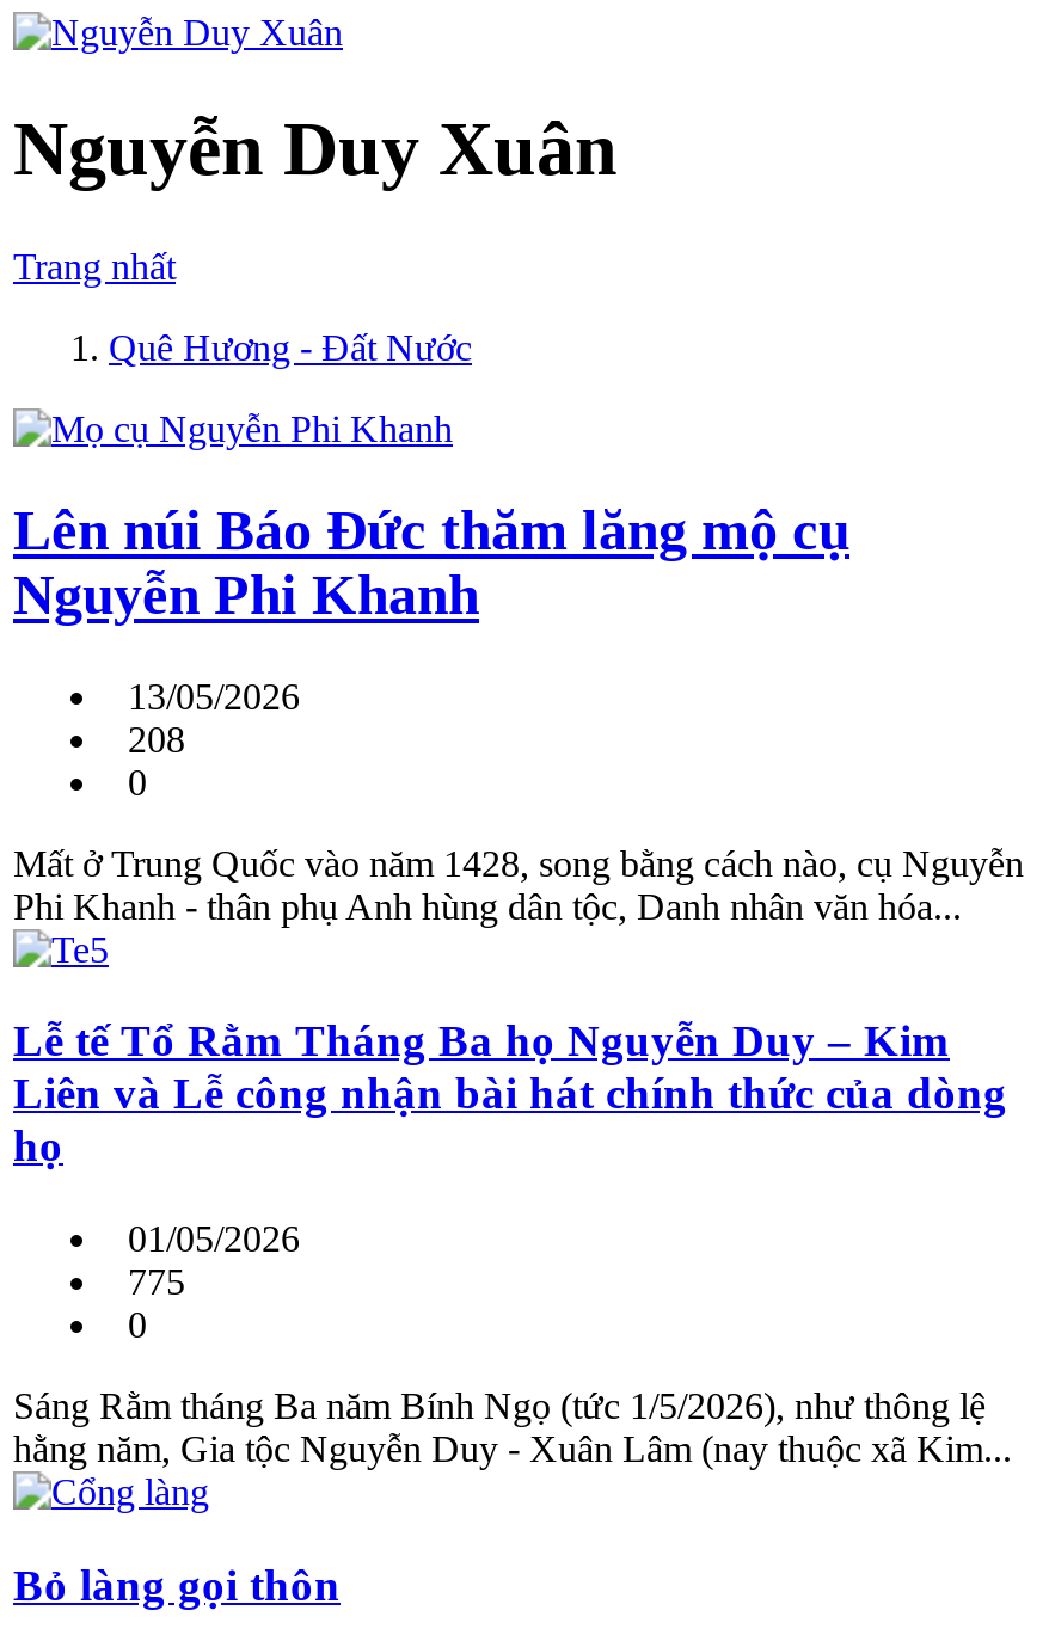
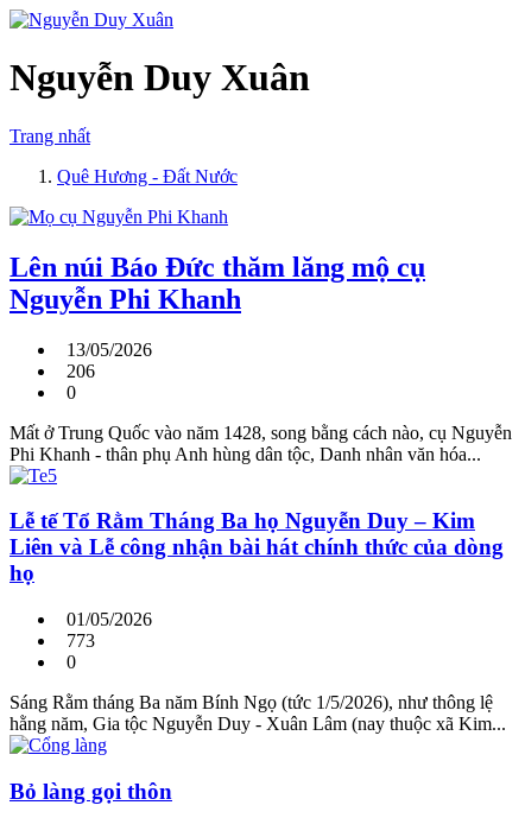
- 208
+ 206

- 775
+ 773
